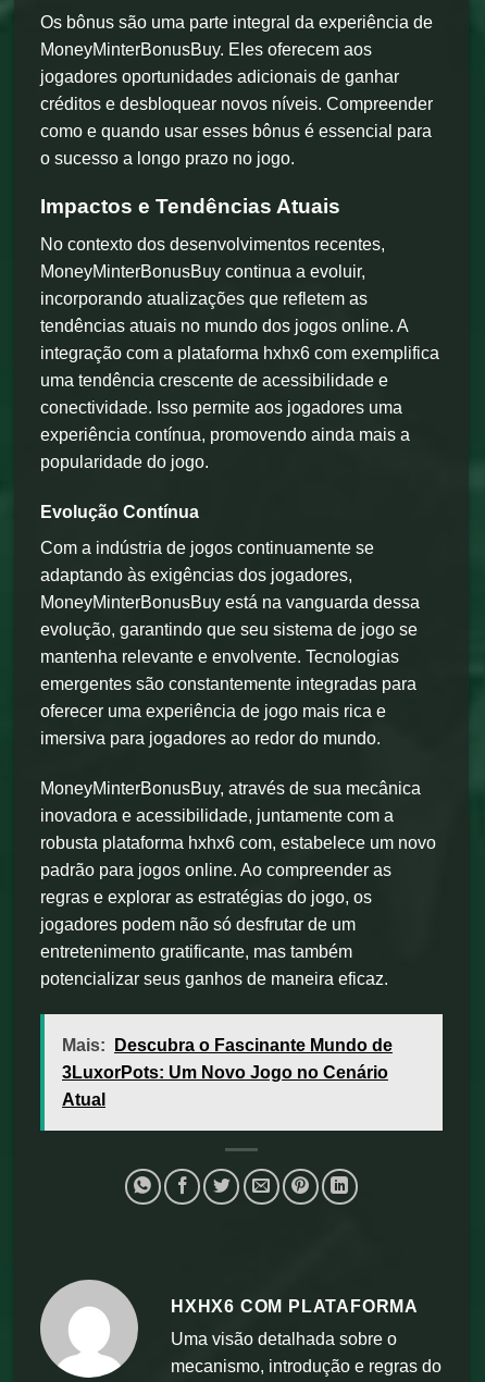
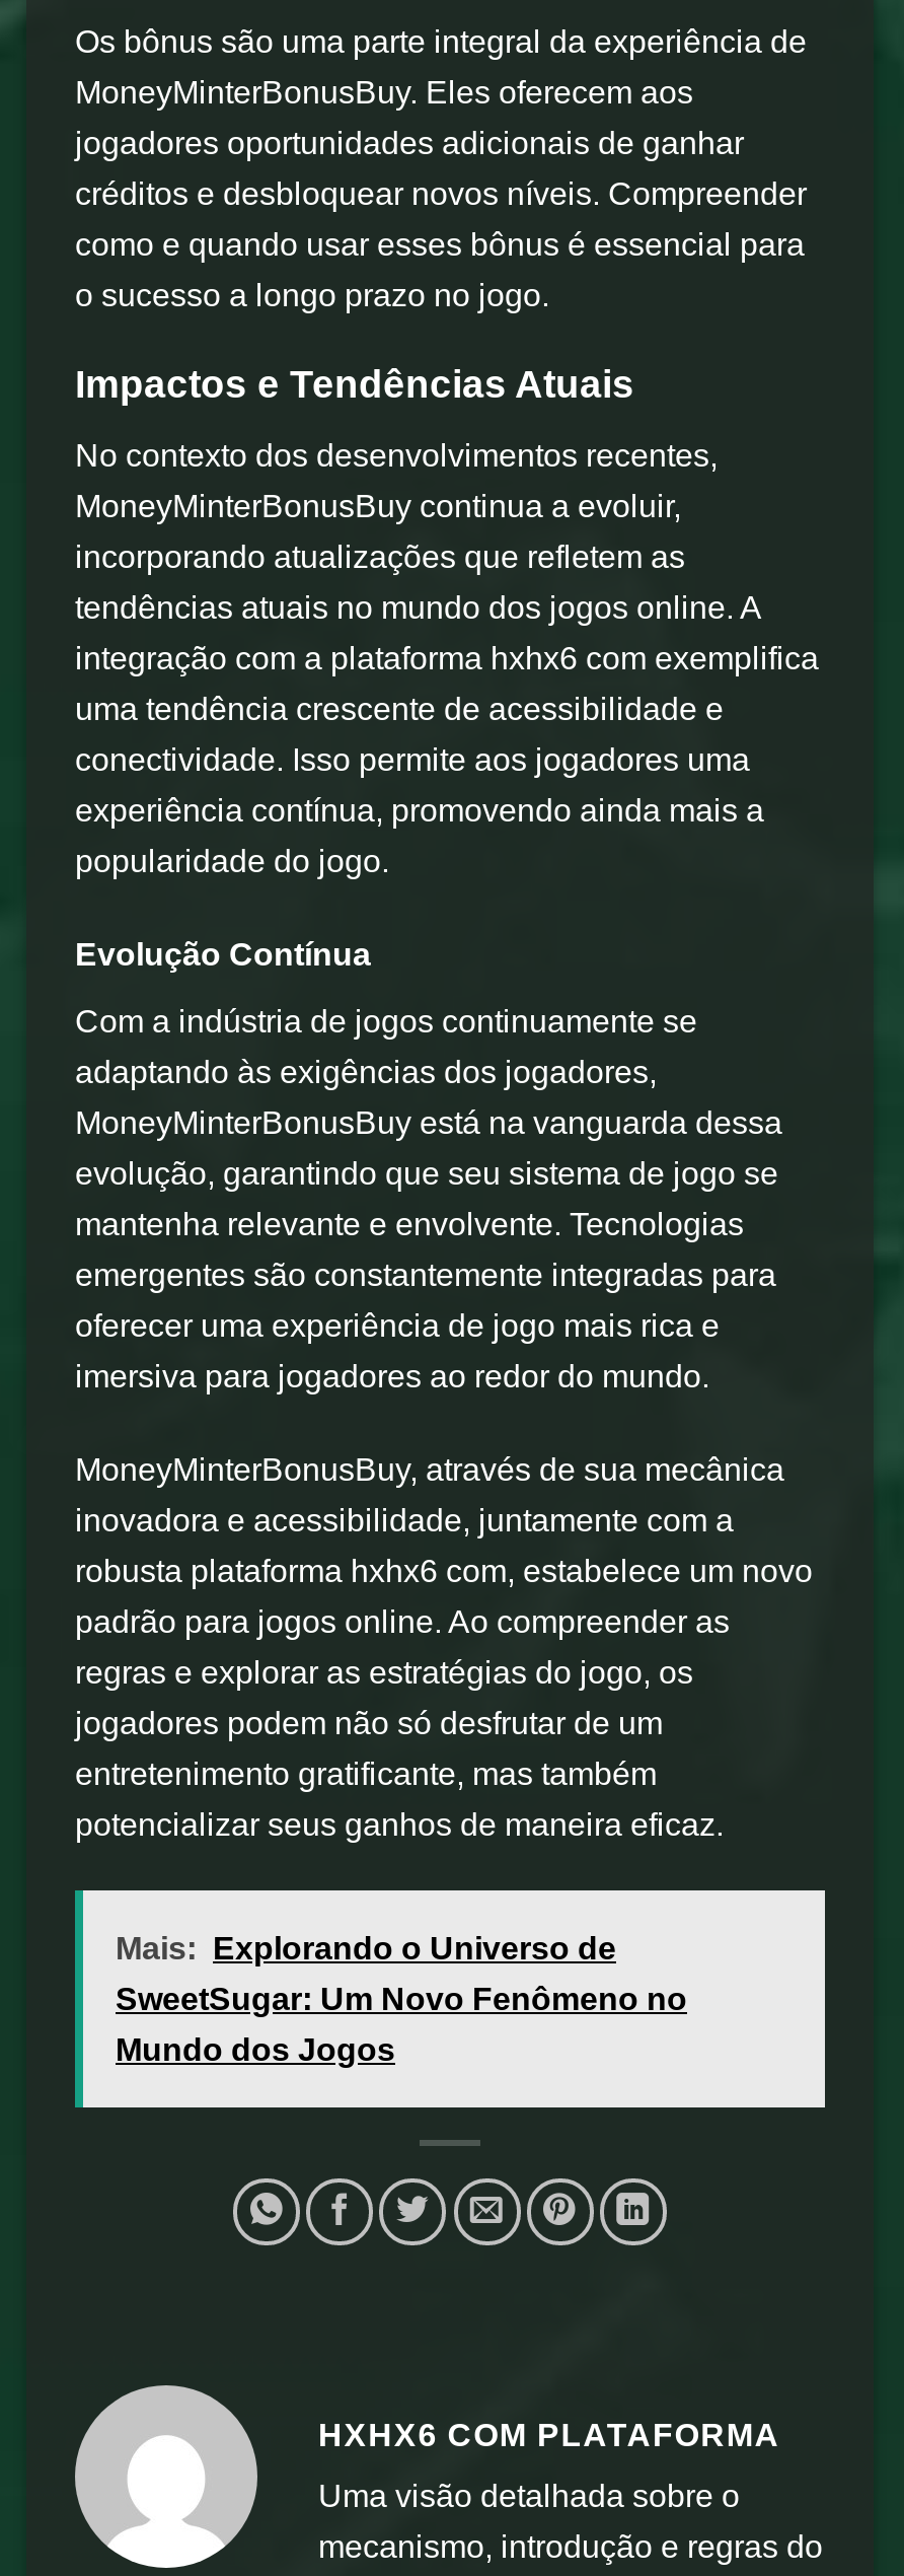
- Mais: Descubra o Fascinante Mundo de
+ Mais: Explorando o Universo de

- 3LuxorPots: Um Novo Jogo no Cenário
+ SweetSugar: Um Novo Fenômeno no

- Atual
+ Mundo dos Jogos
